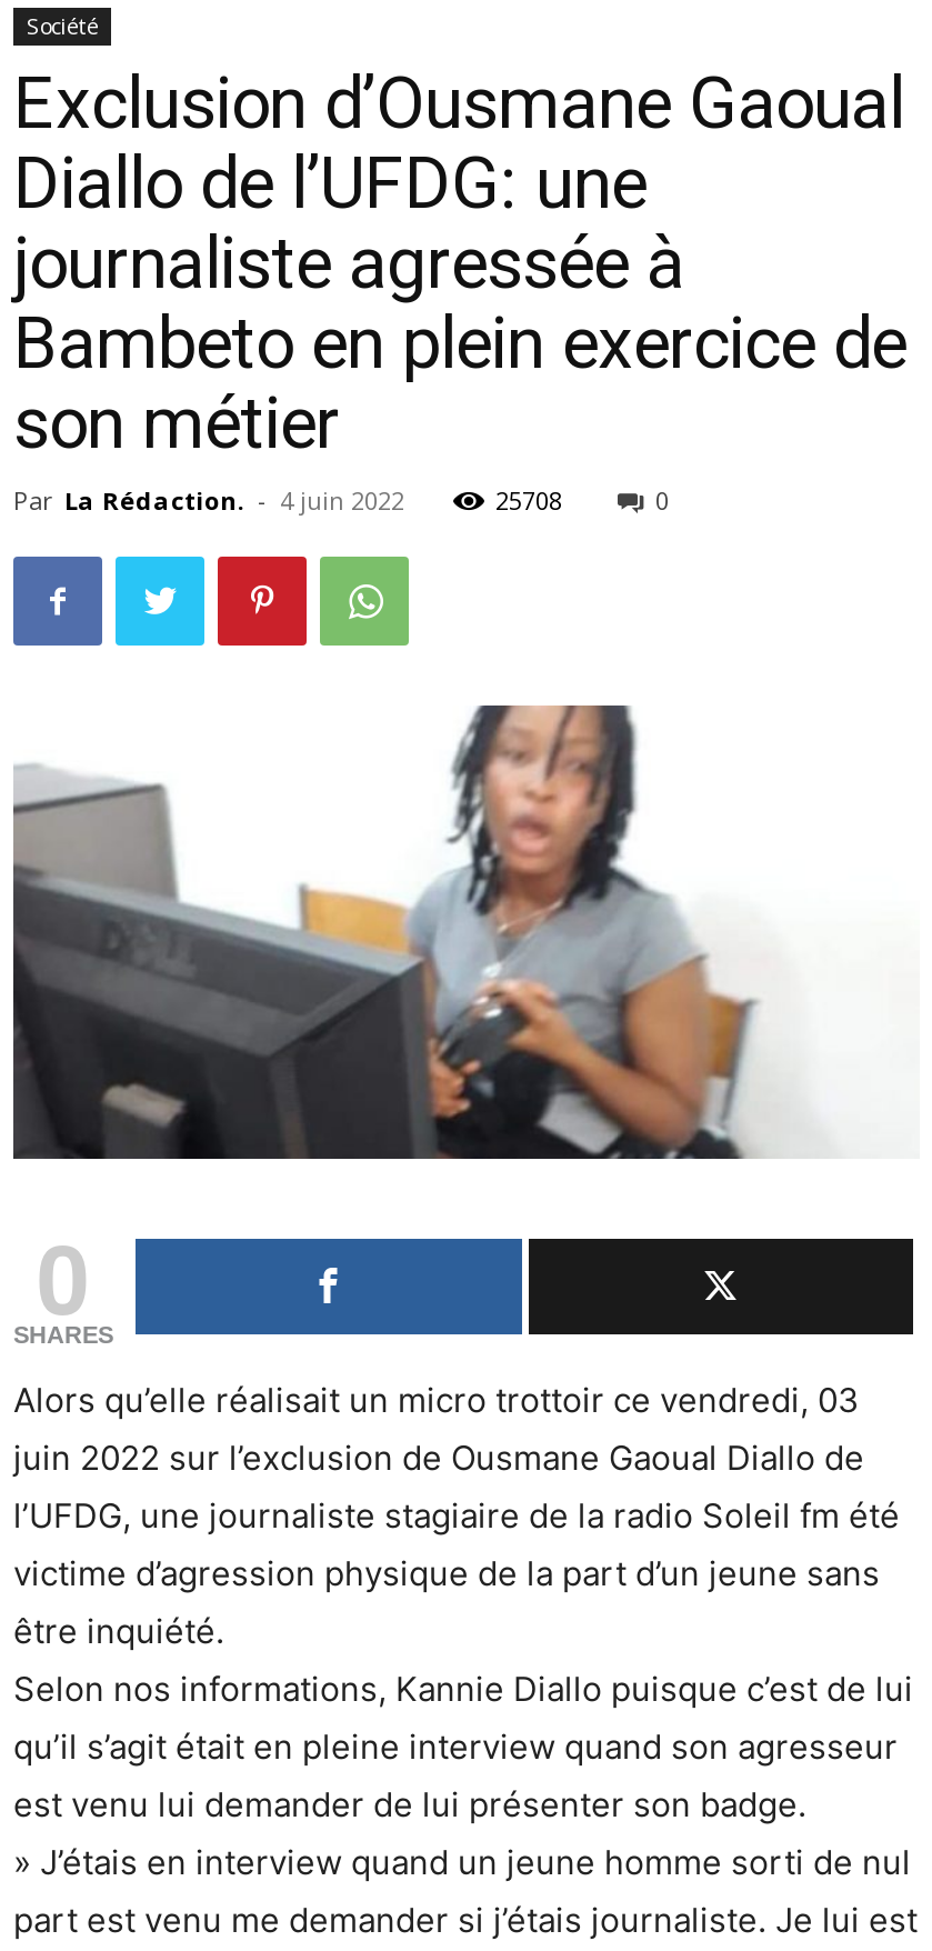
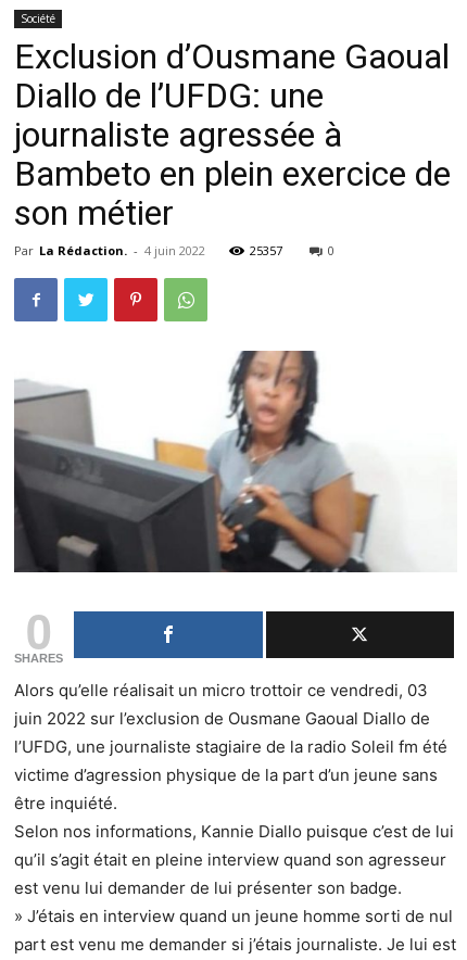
- 25708
+ 25357
